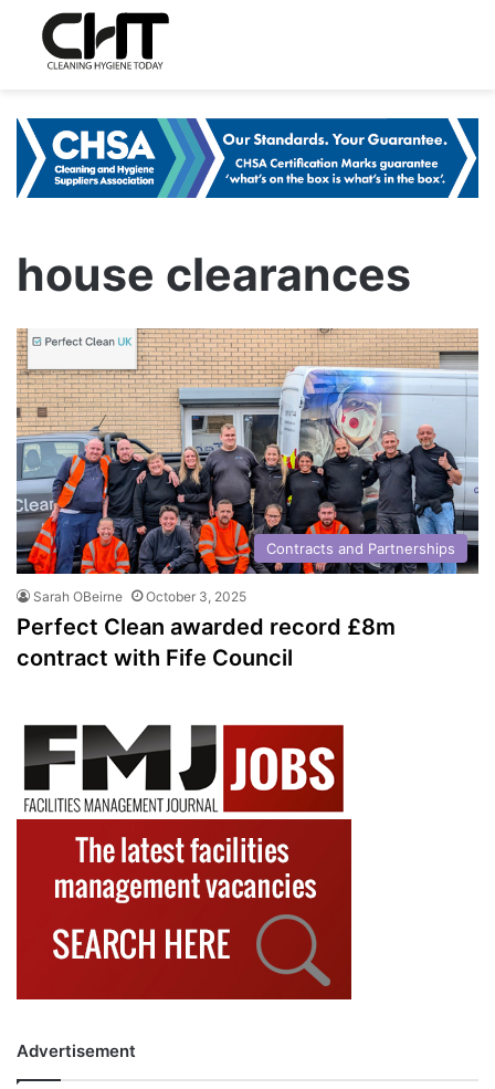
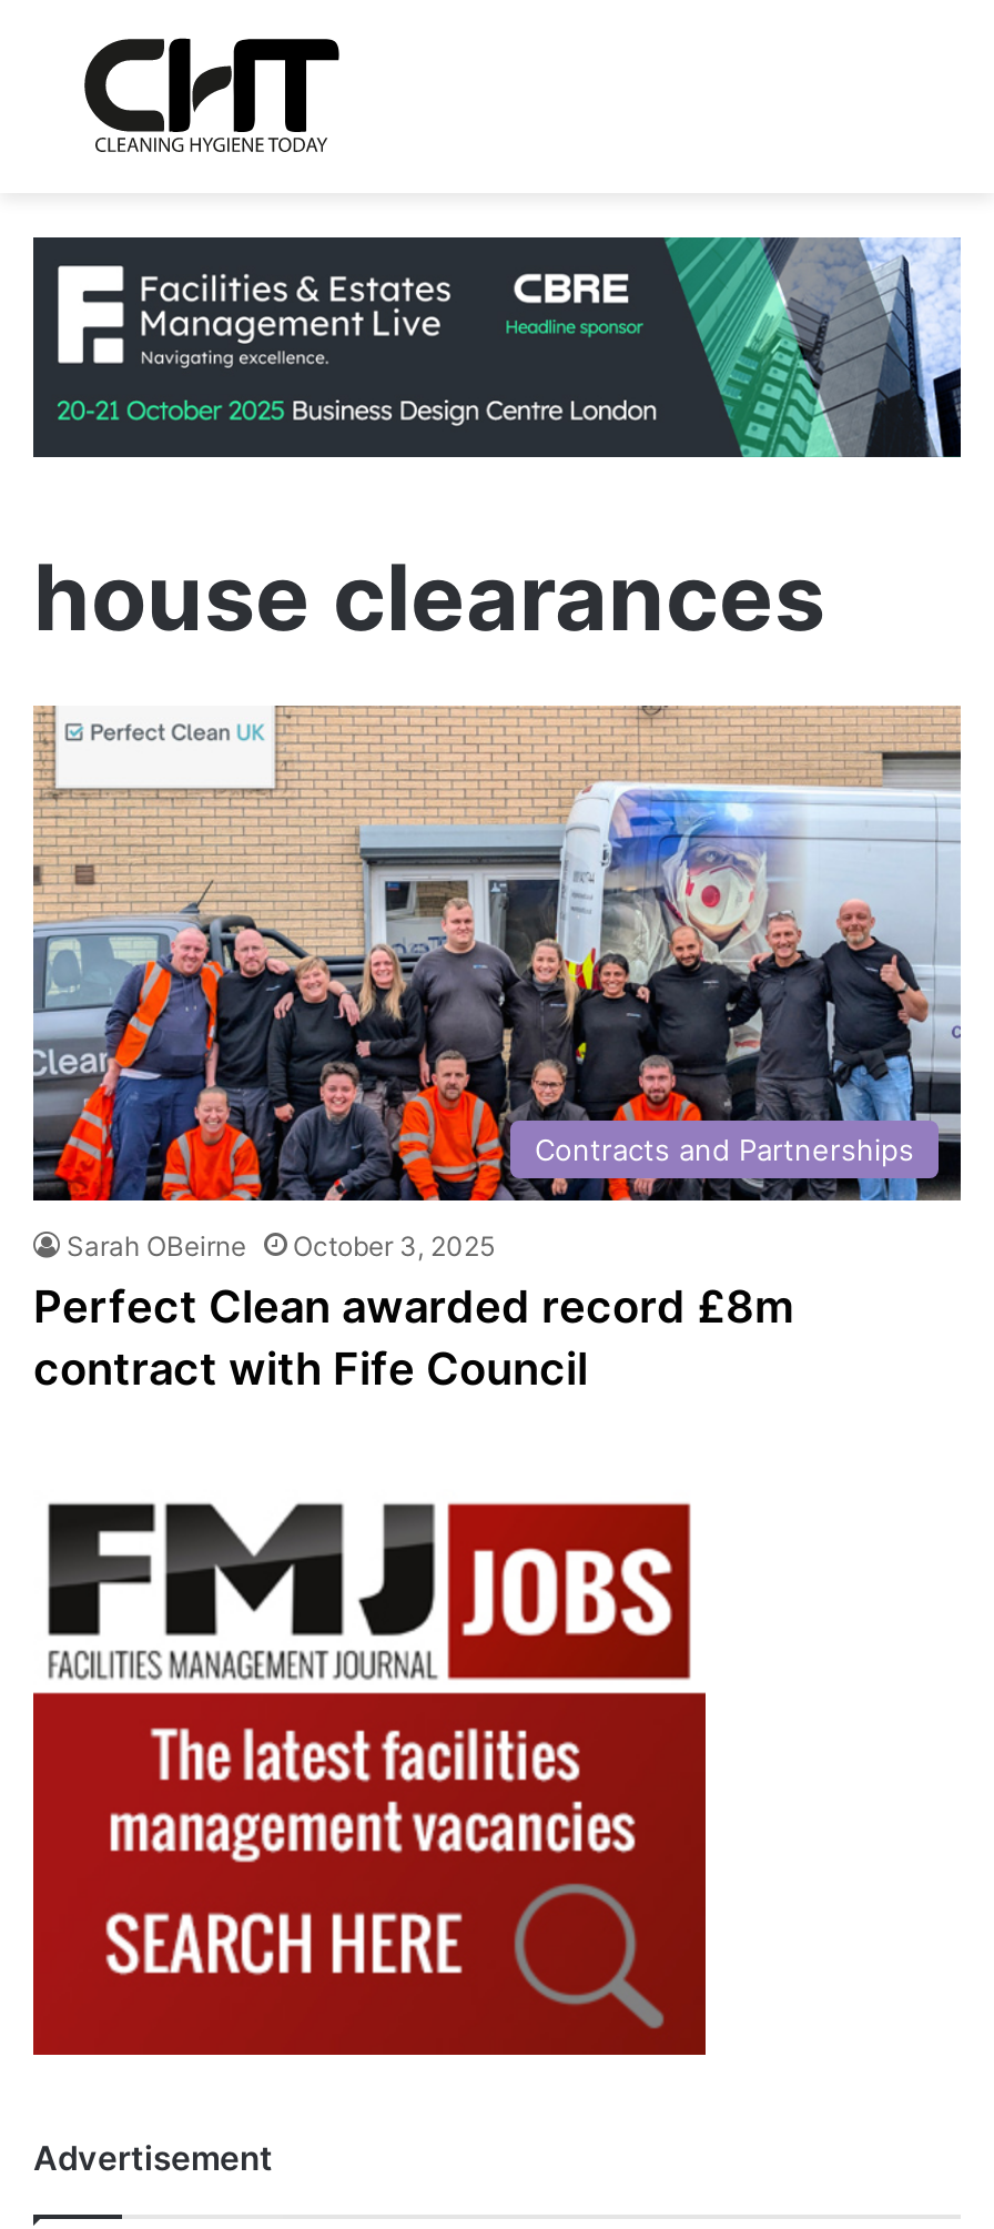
- [image]
+ [image]
